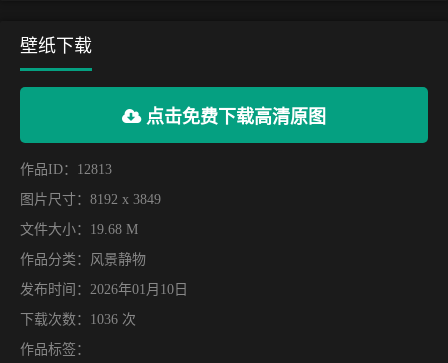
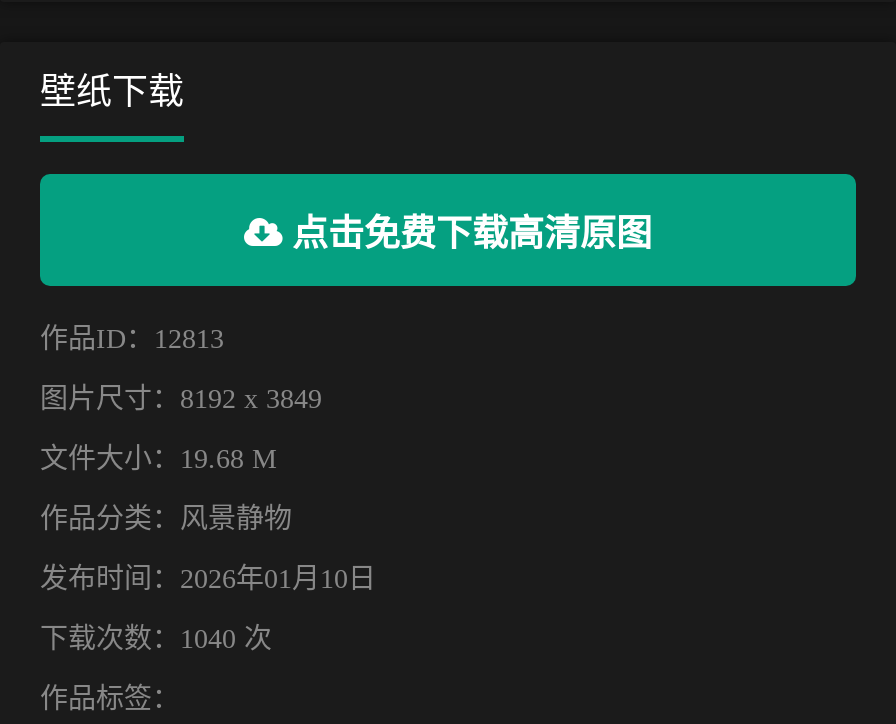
- 下载次数：1036 次
+ 下载次数：1040 次
